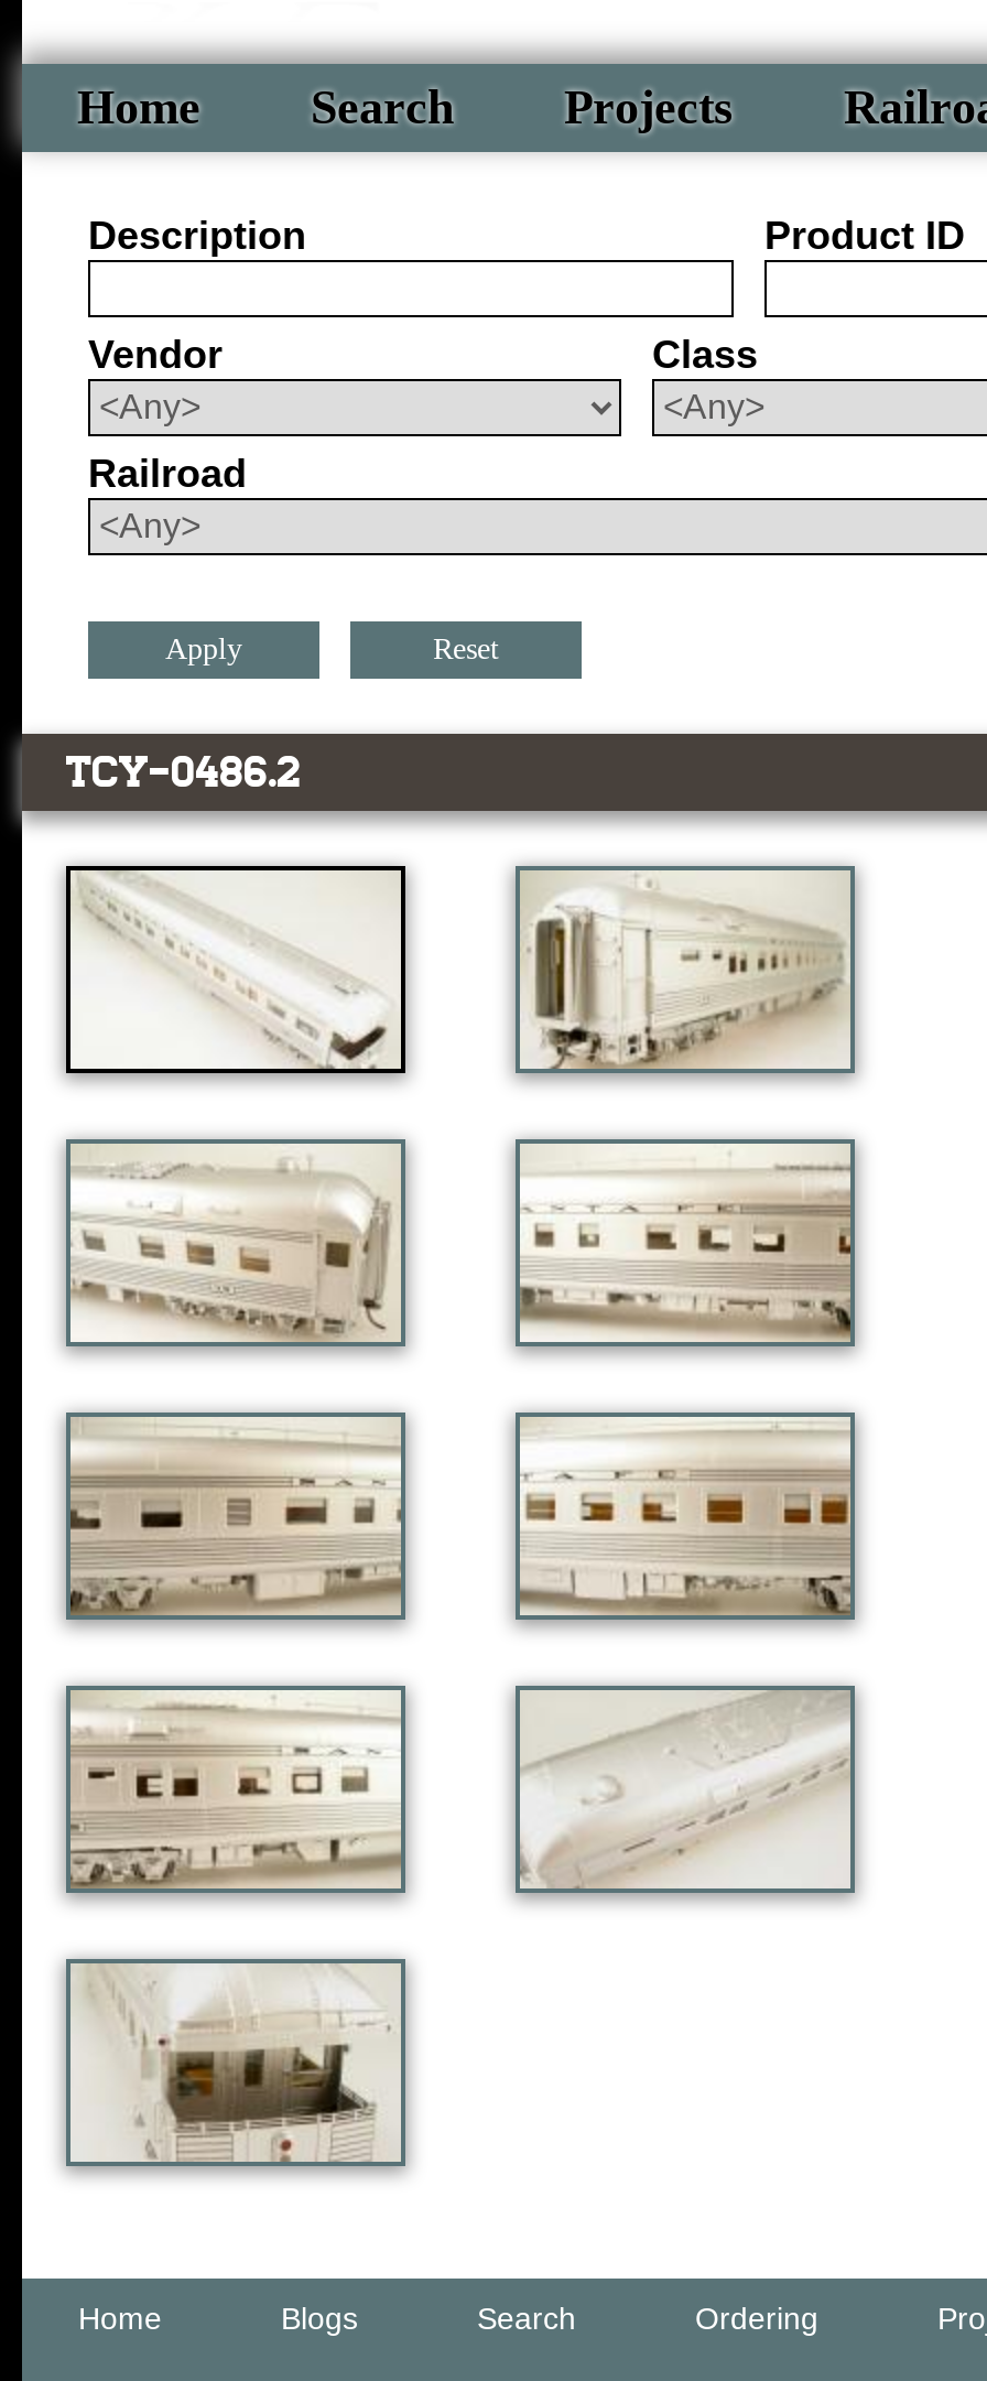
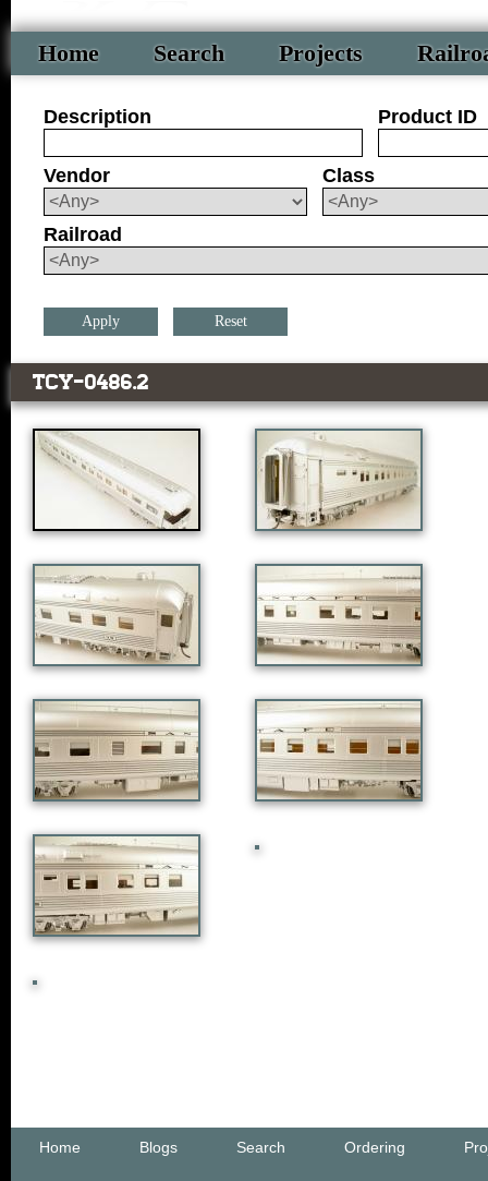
- [image]

- [image]
